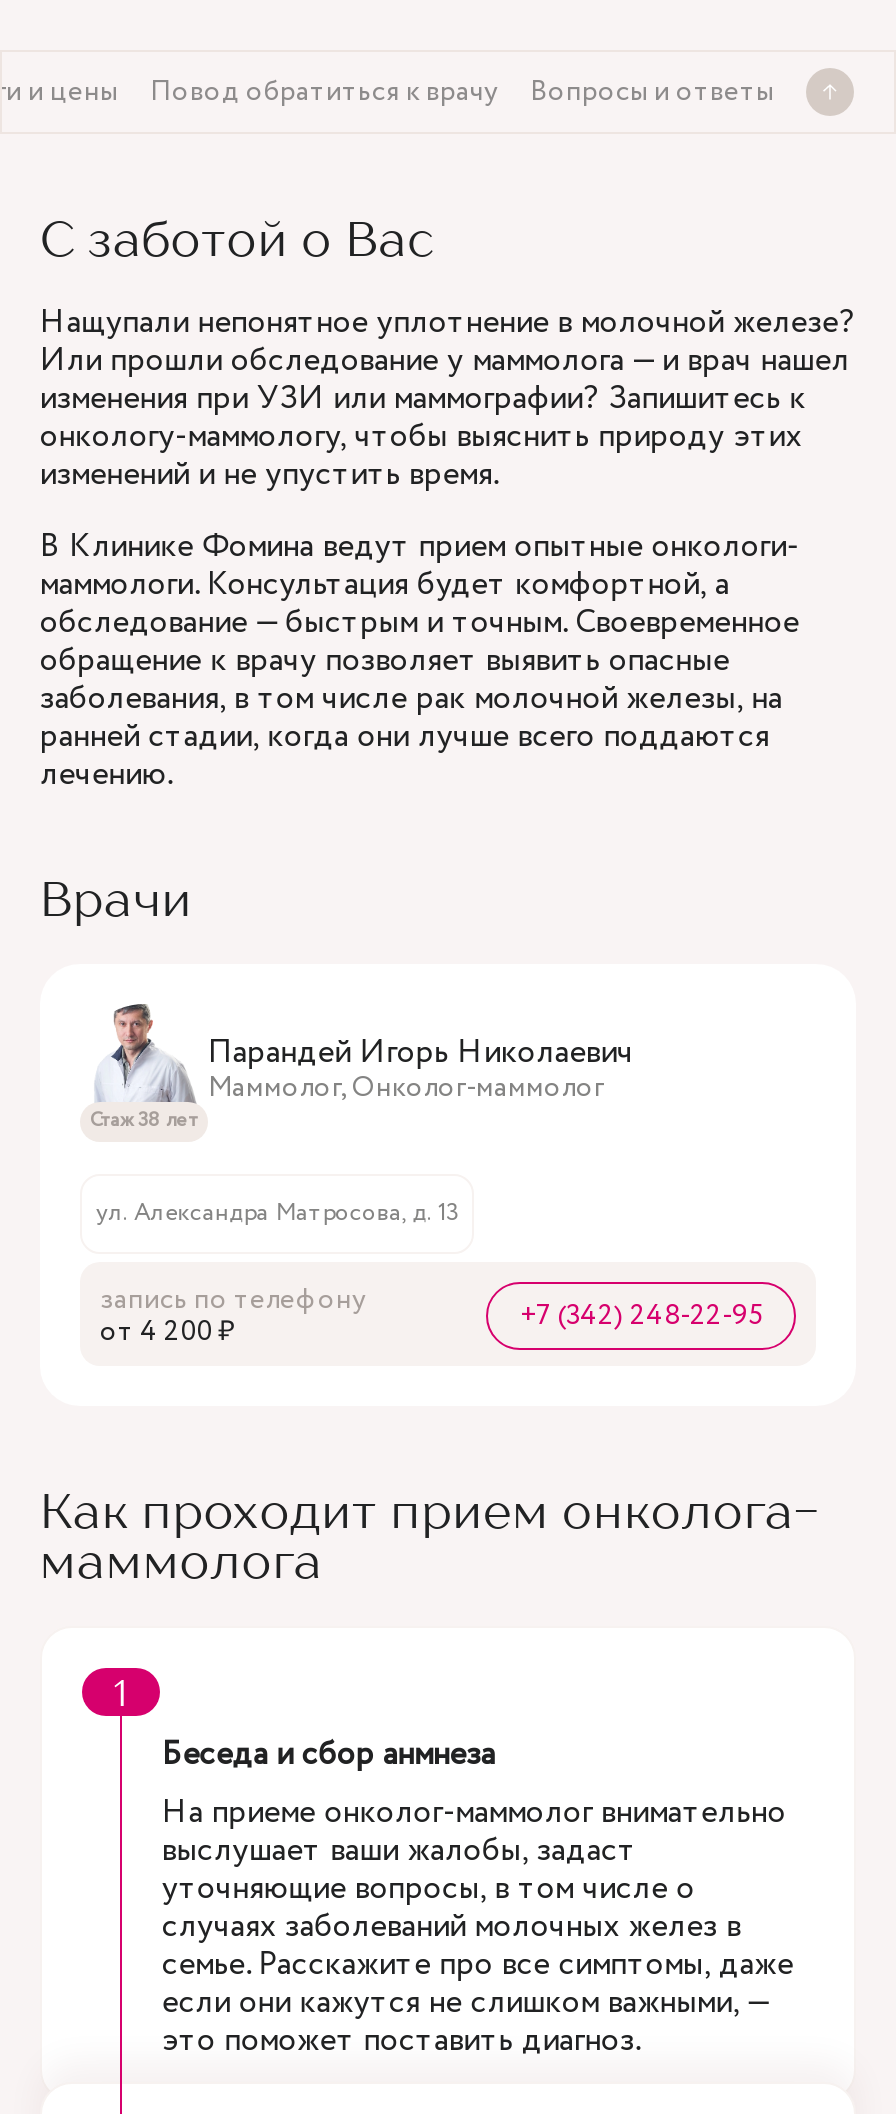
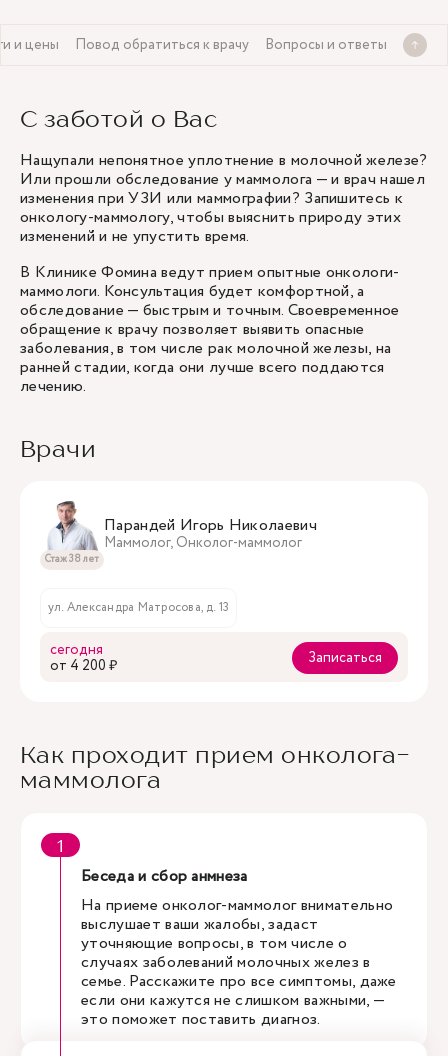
- запись по телефону
+ сегодня

- +7 (342) 248-22-95
+ Записаться
